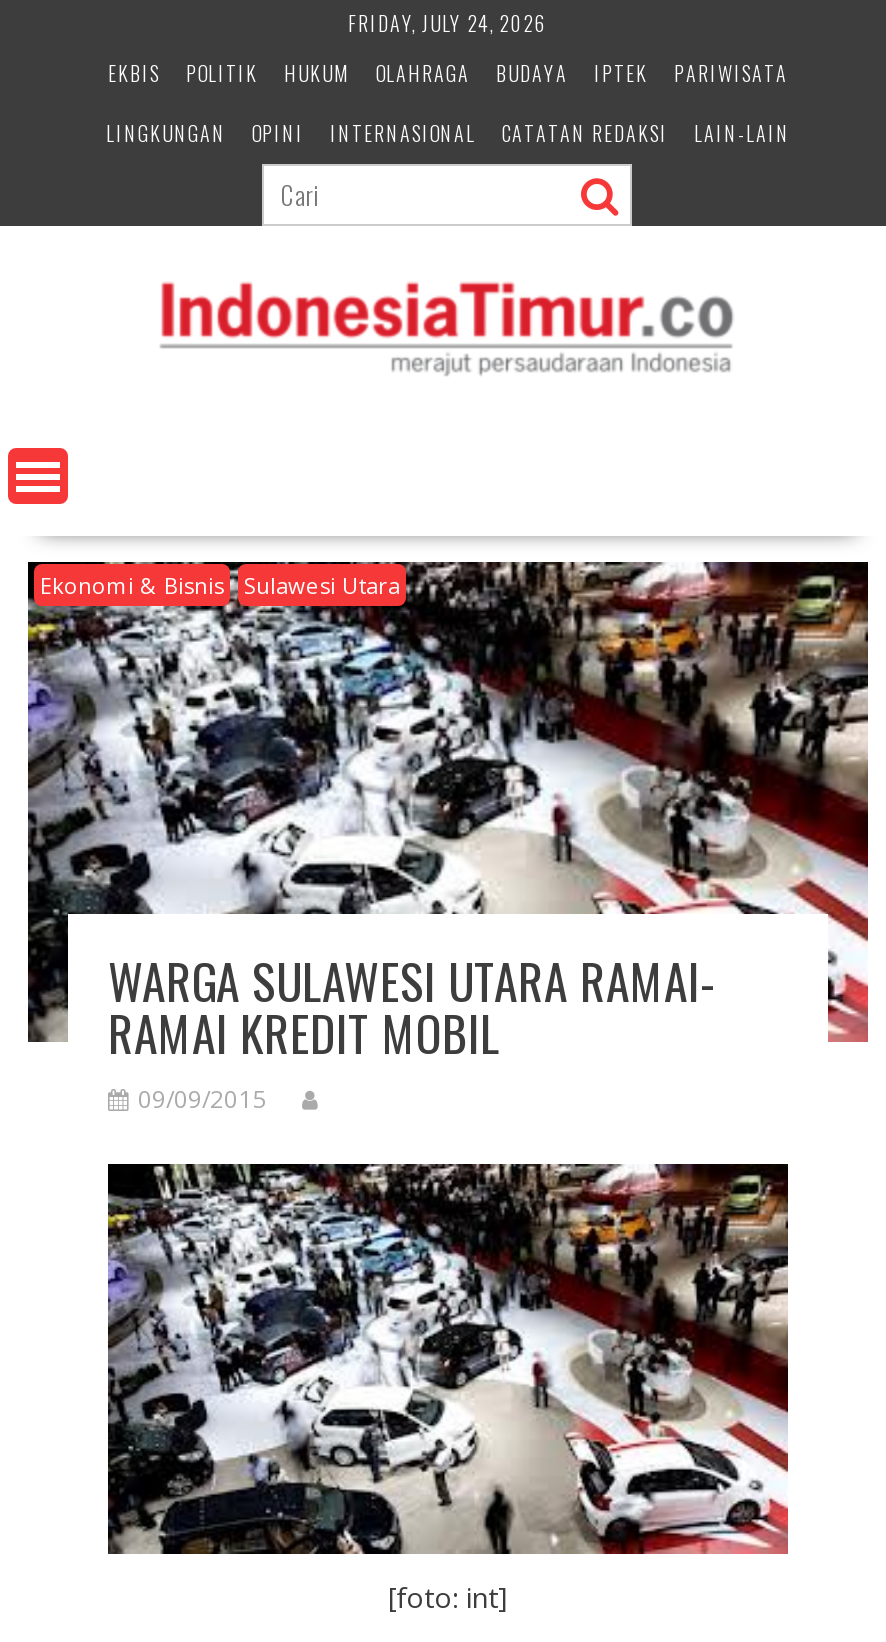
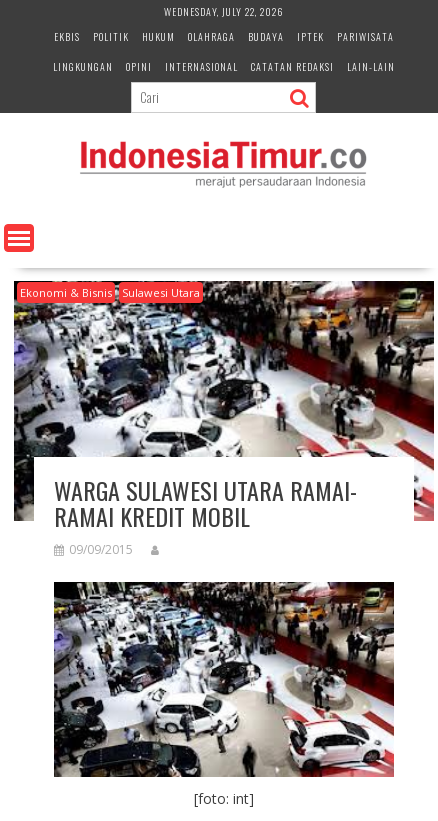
- FRIDAY, JULY 24, 2026
+ WEDNESDAY, JULY 22, 2026
